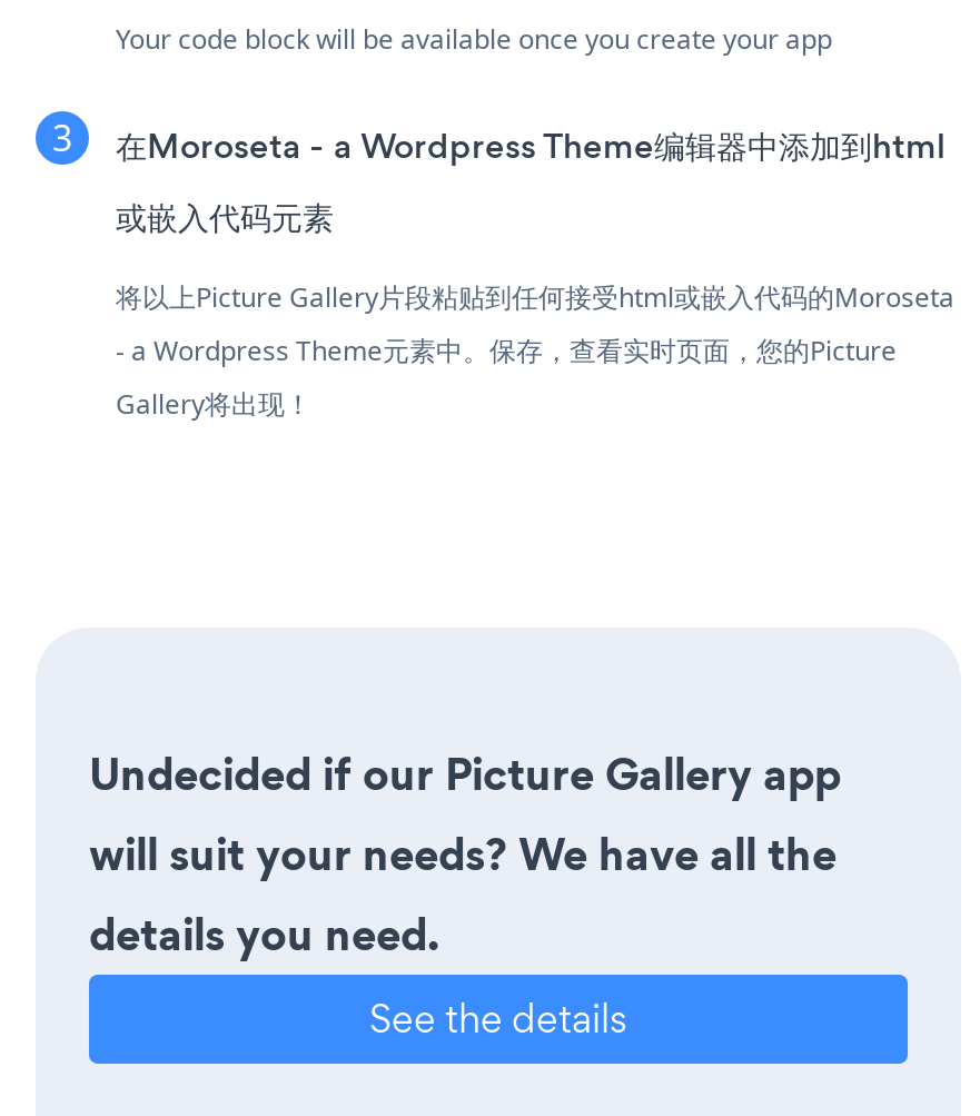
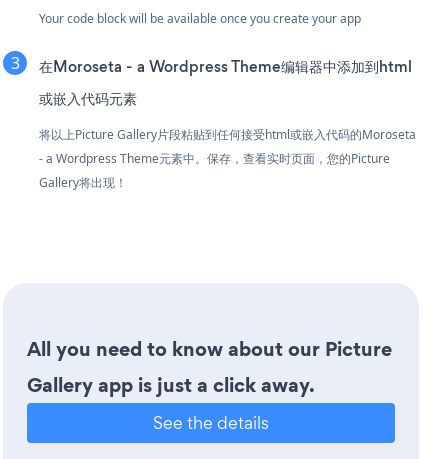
- Undecided if our Picture Gallery app
- will suit your needs? We have all the
- details you need.
+ All you need to know about our Picture
+ Gallery app is just a click away.
